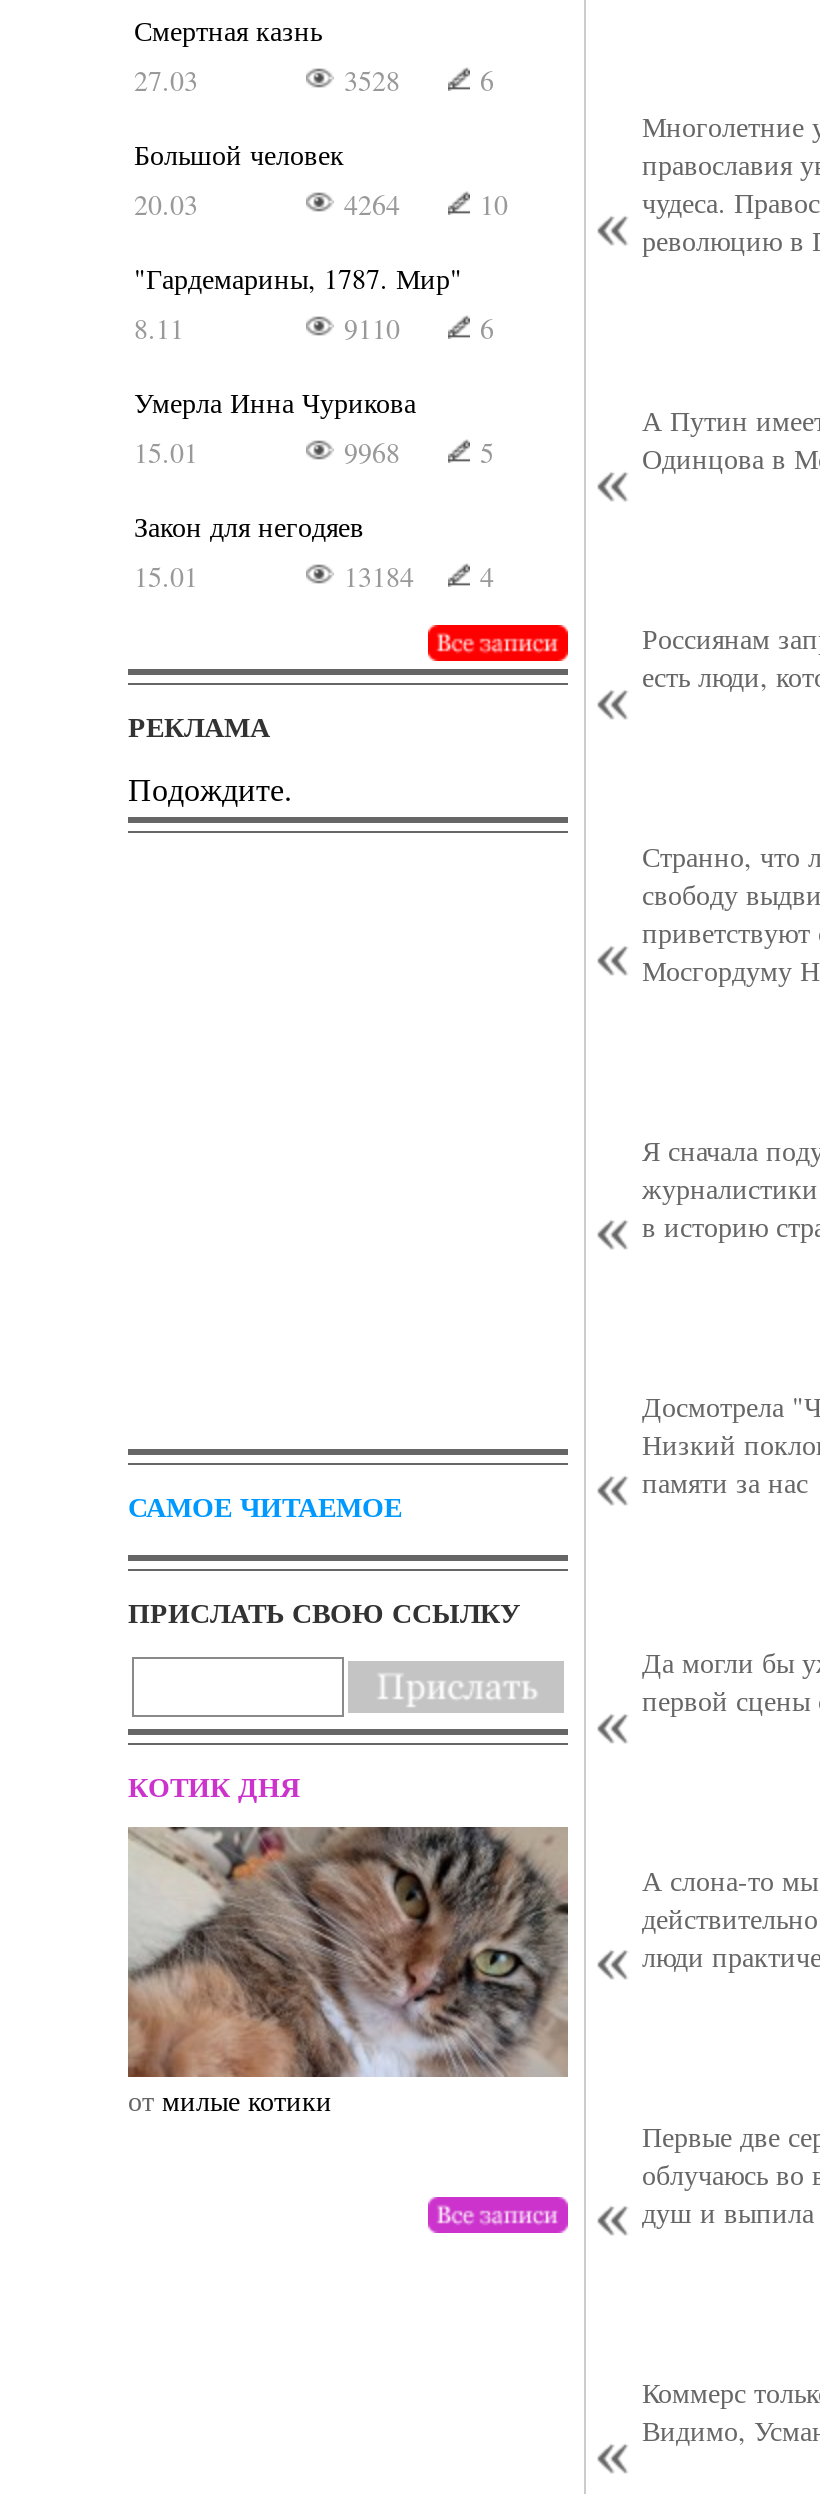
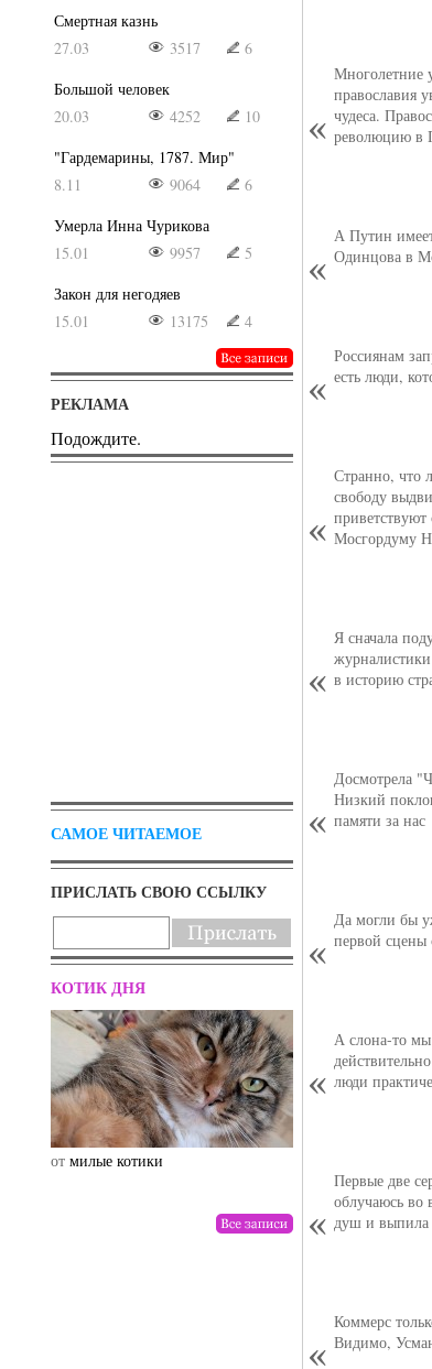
- 3528 6
+ 3517 6

- 4264 10
+ 4252 10

- 9110 6
+ 9064 6

- 9968 5
+ 9957 5

- 13184 4
+ 13175 4
